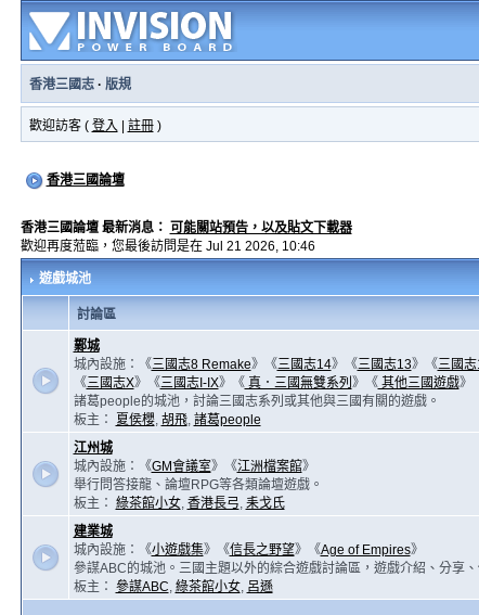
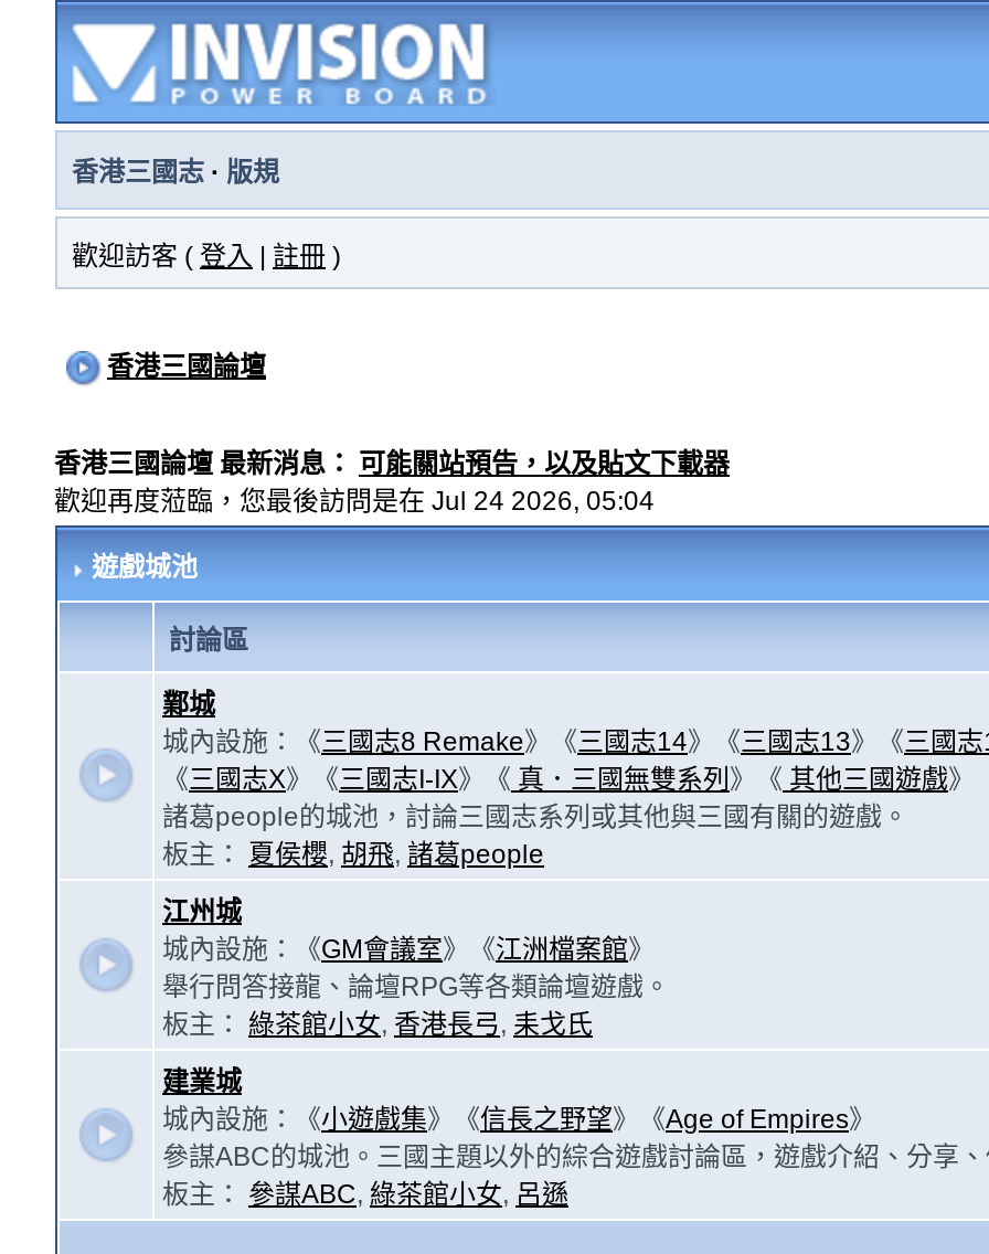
- 歡迎再度蒞臨，您最後訪問是在 Jul 21 2026, 10:46
+ 歡迎再度蒞臨，您最後訪問是在 Jul 24 2026, 05:04
